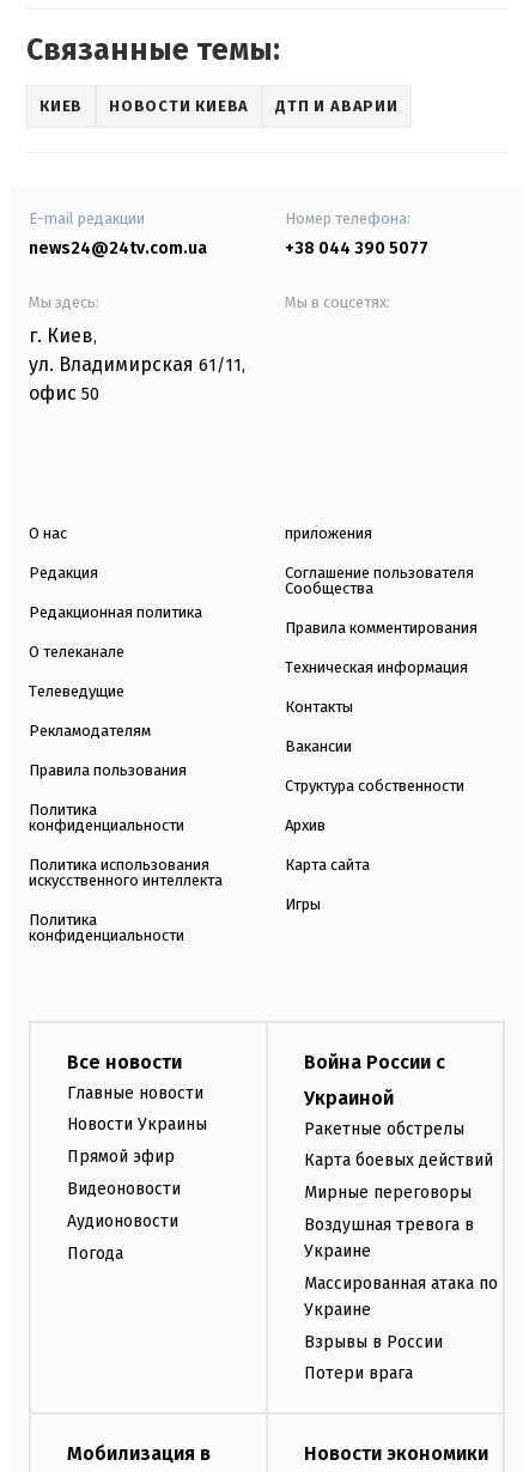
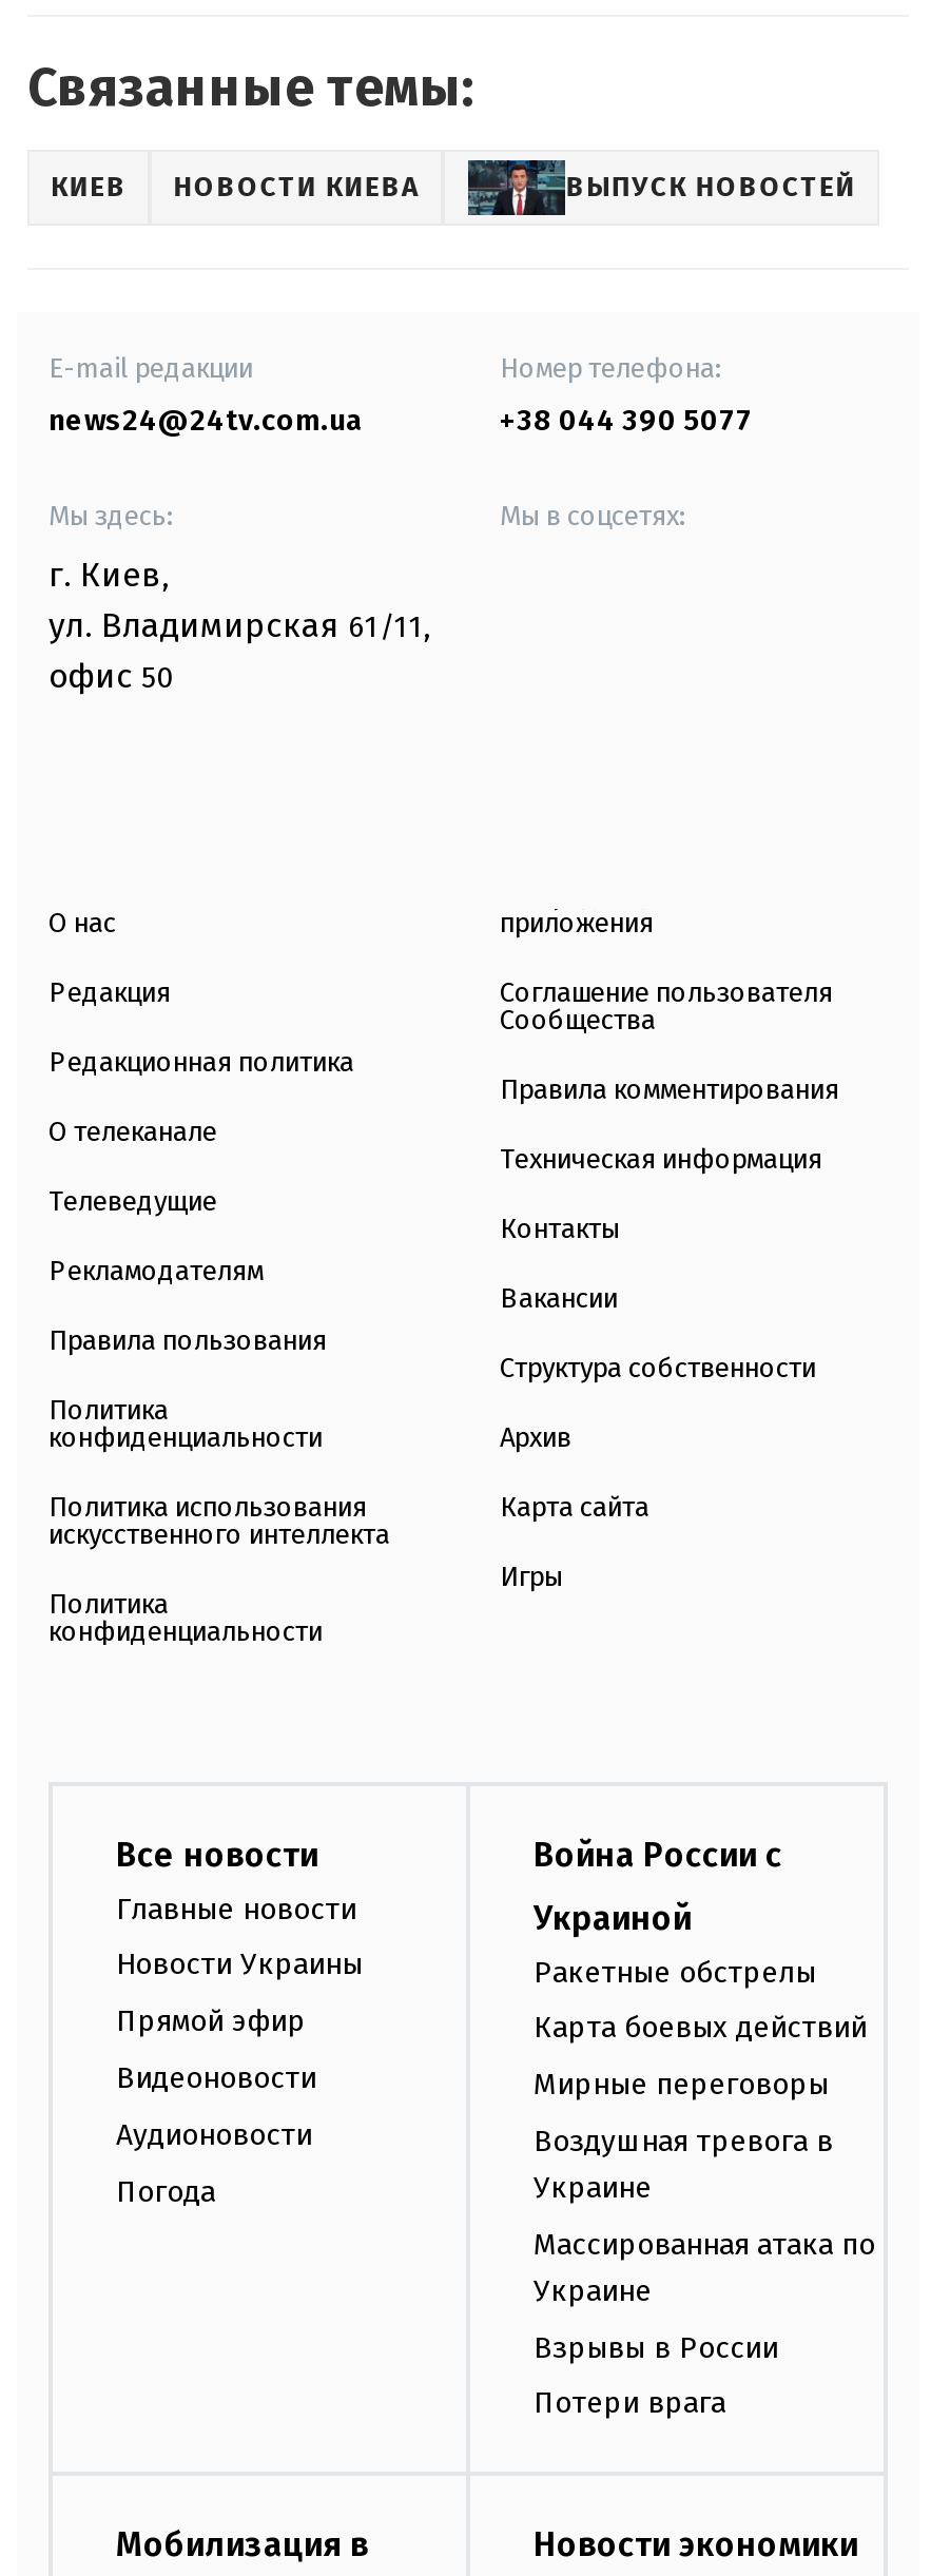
- ДТП И АВАРИИ
+ ВЫПУСК НОВОСТЕЙ
